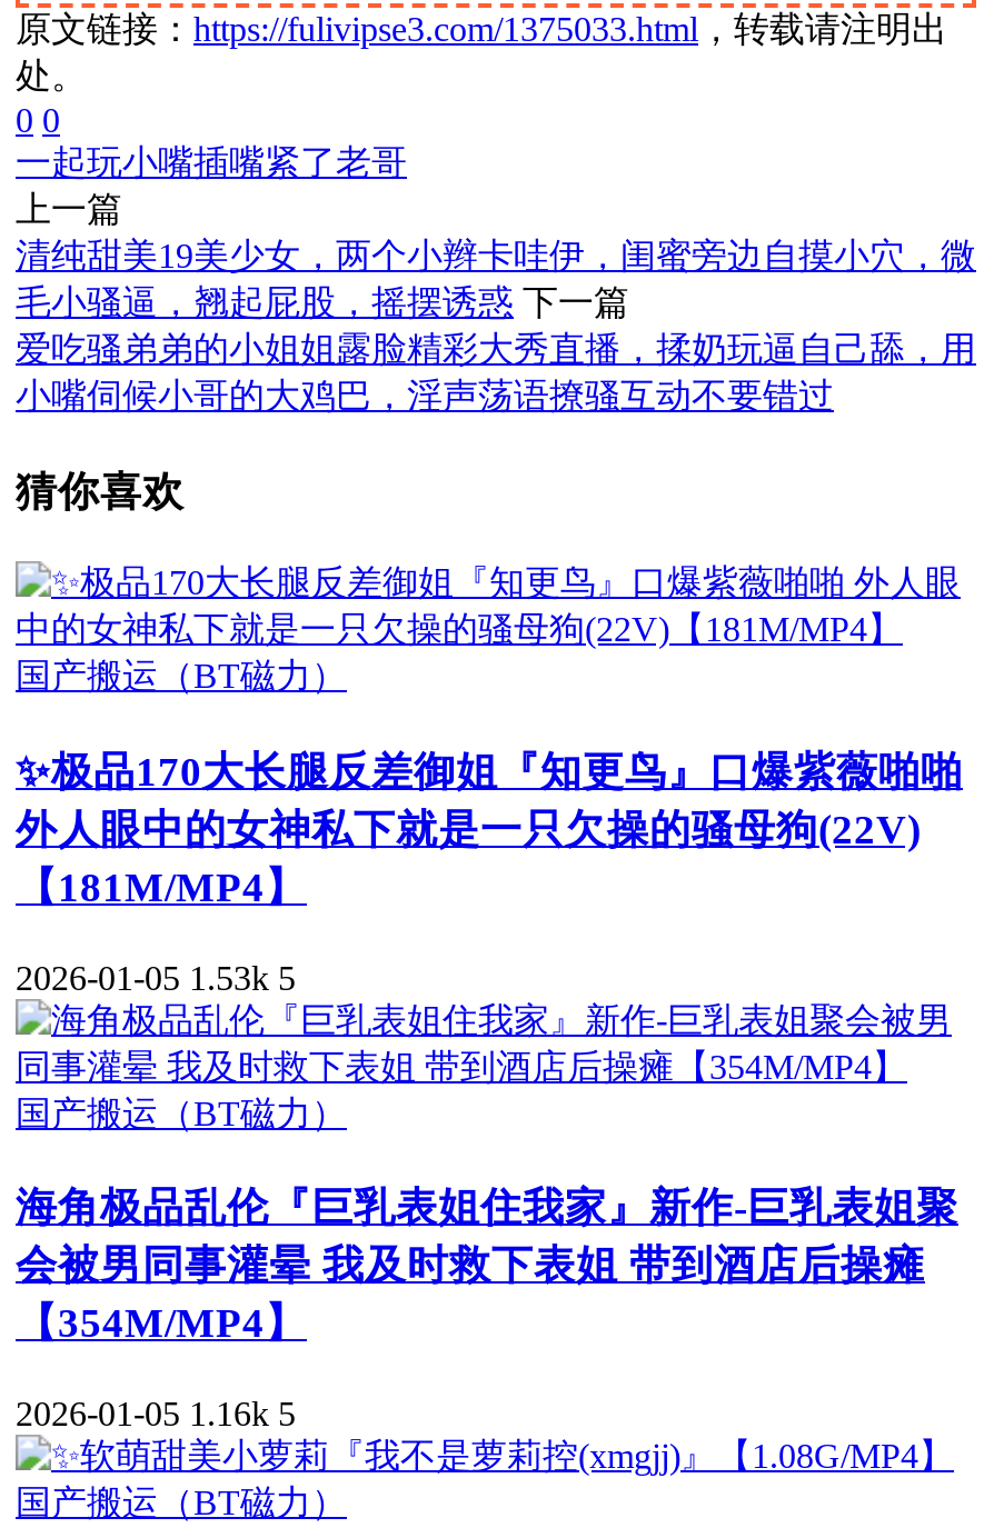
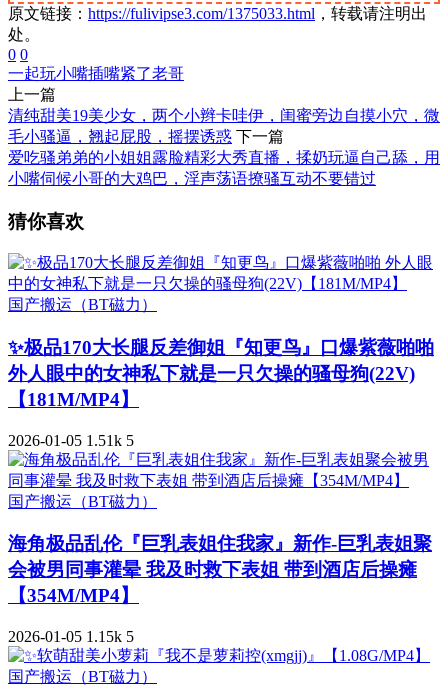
- 2026-01-05 1.53k 5
+ 2026-01-05 1.51k 5

- 2026-01-05 1.16k 5
+ 2026-01-05 1.15k 5
